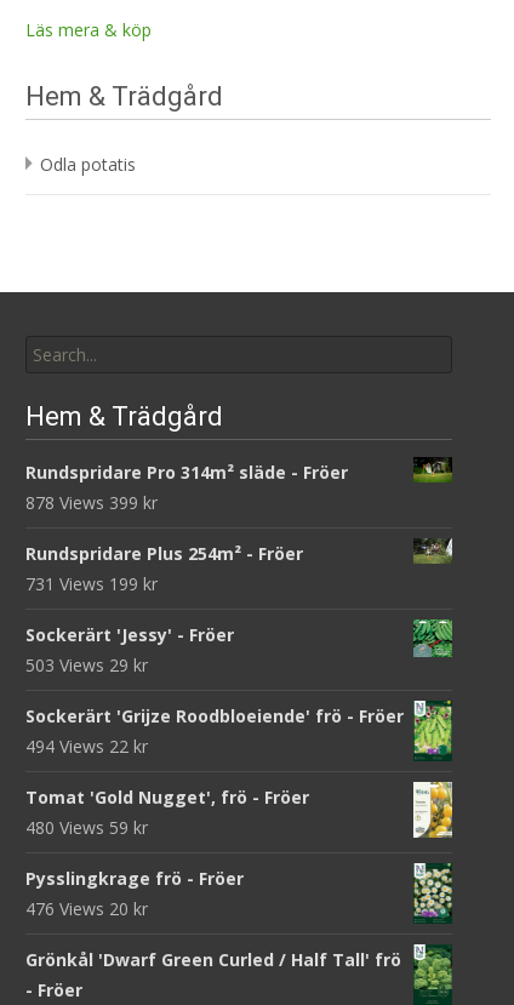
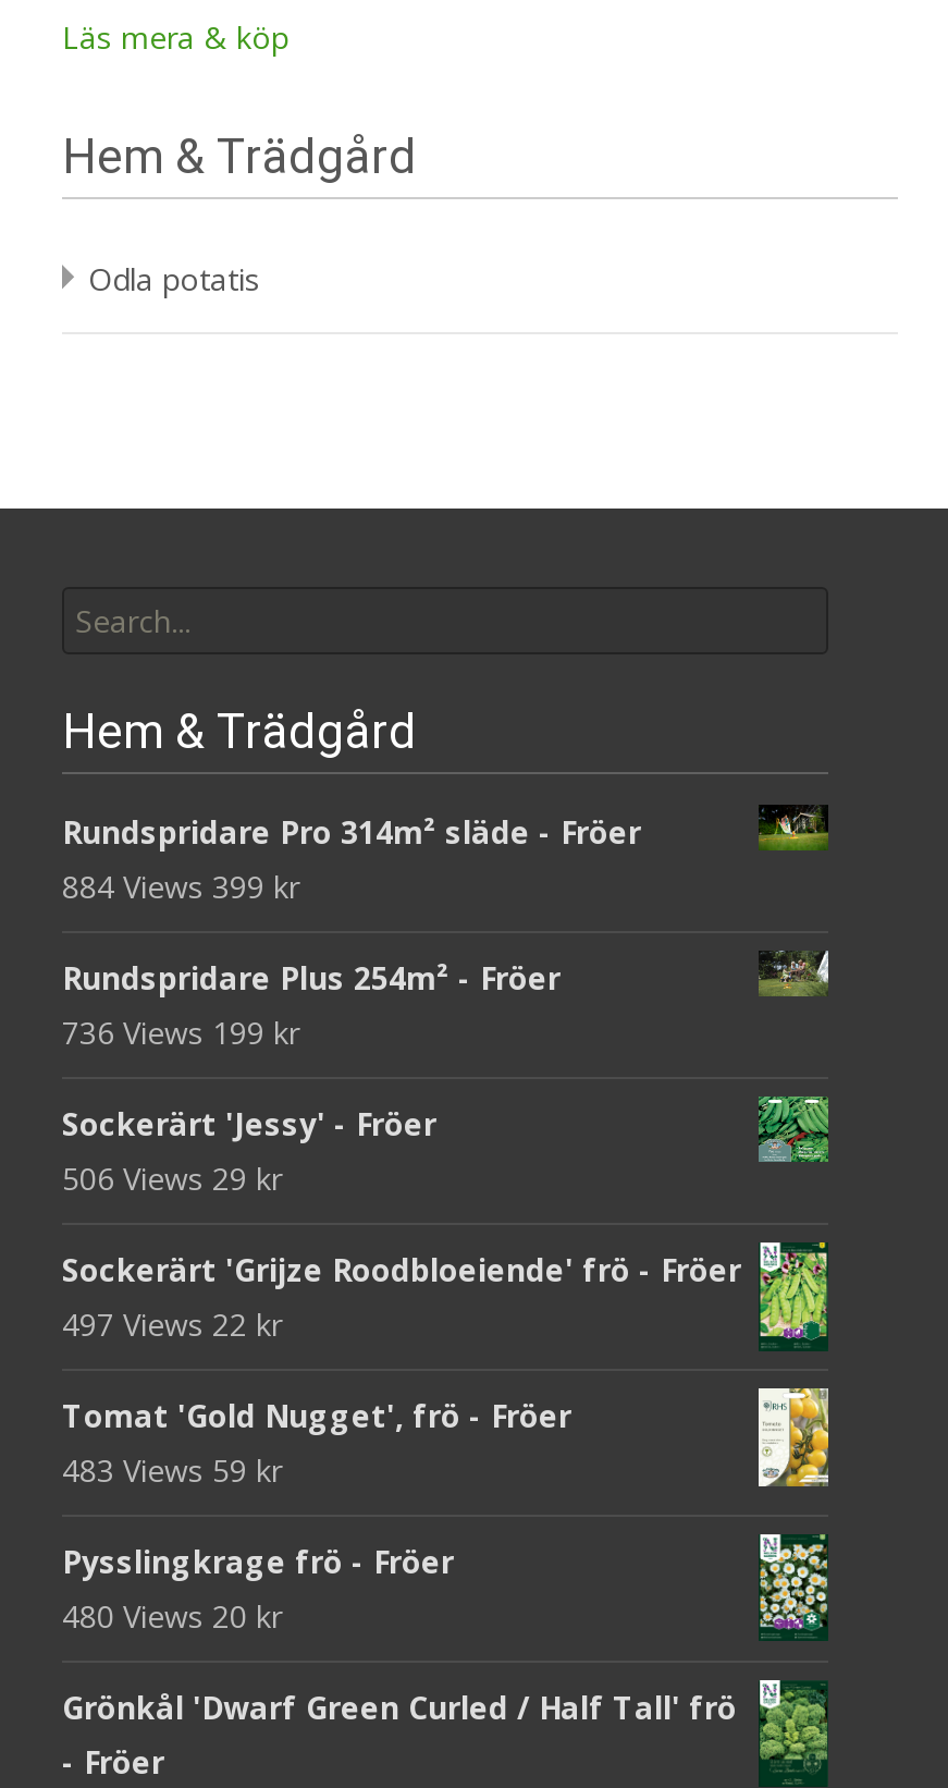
- 878 Views 399 kr
+ 884 Views 399 kr

- 731 Views 199 kr
+ 736 Views 199 kr

- 503 Views 29 kr
+ 506 Views 29 kr

- 494 Views 22 kr
+ 497 Views 22 kr

- 480 Views 59 kr
+ 483 Views 59 kr

- 476 Views 20 kr
+ 480 Views 20 kr
